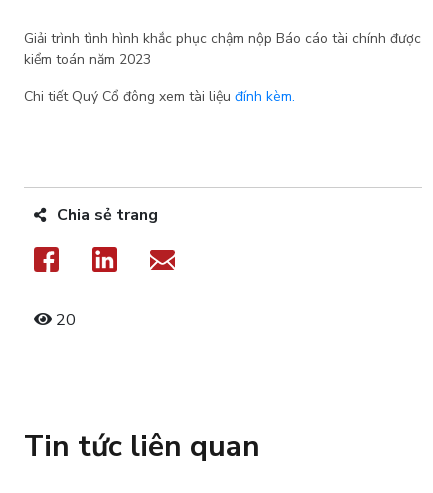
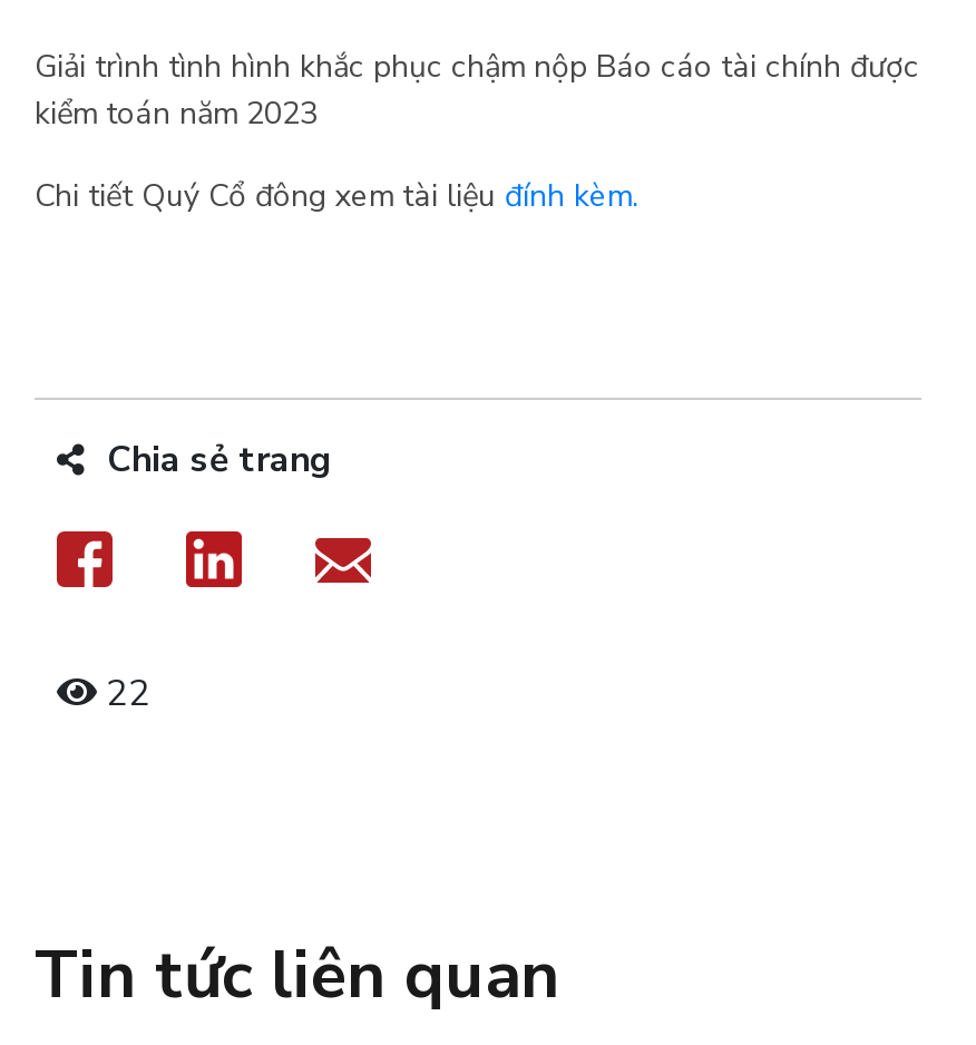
- 20
+ 22
